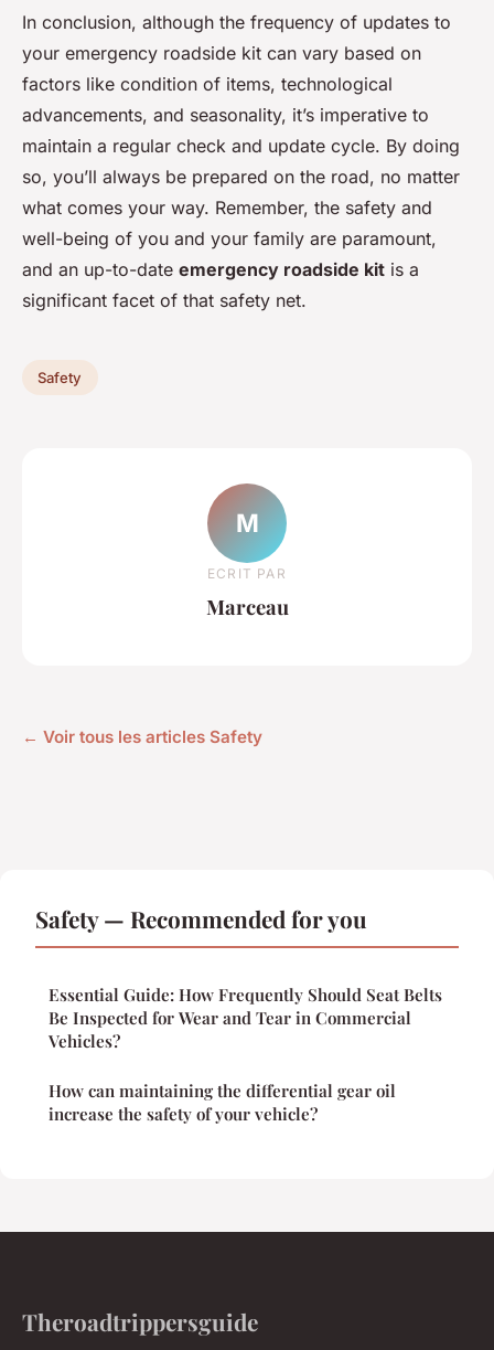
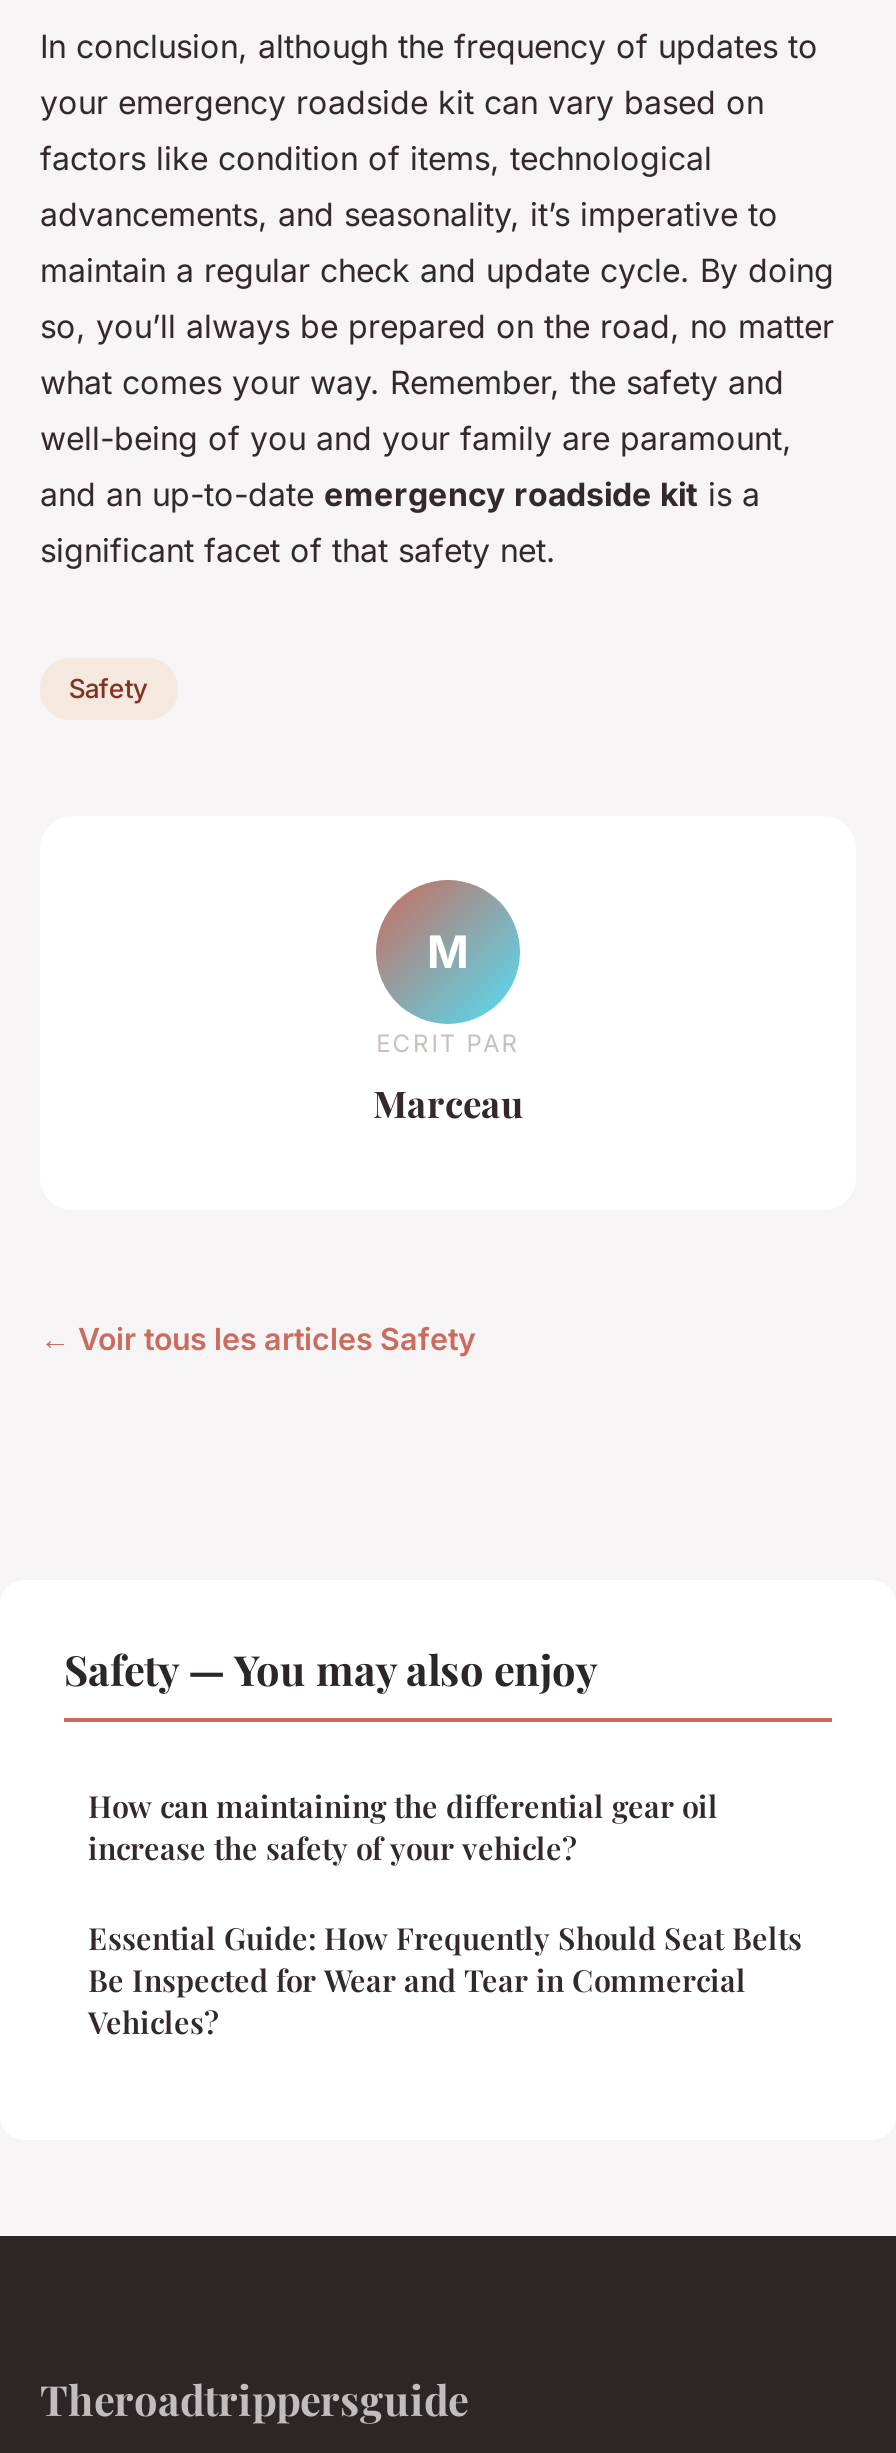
- Safety — Recommended for you
+ Safety — You may also enjoy

moved down: Essential Guide: How Frequently Should Seat Belts | Be Inspected for Wear and Tear in Commercial | Vehicles?

moved up: How can maintaining the differential gear oil | increase the safety of your vehicle?
